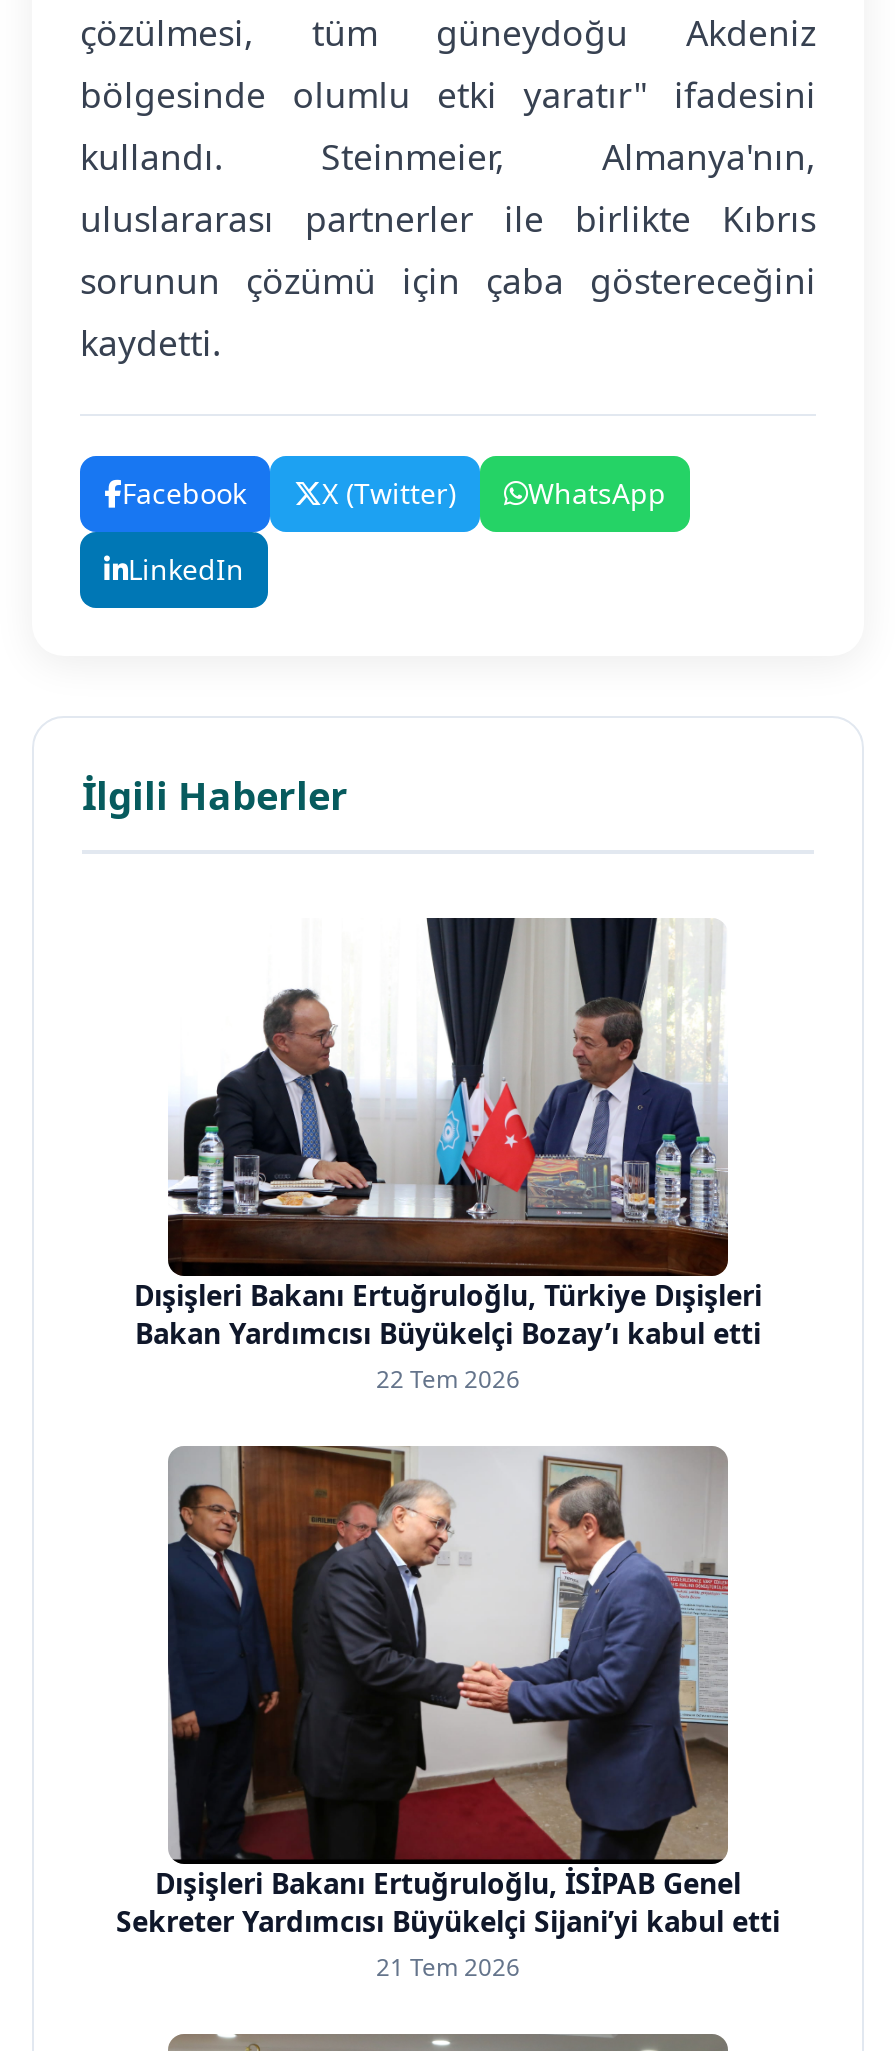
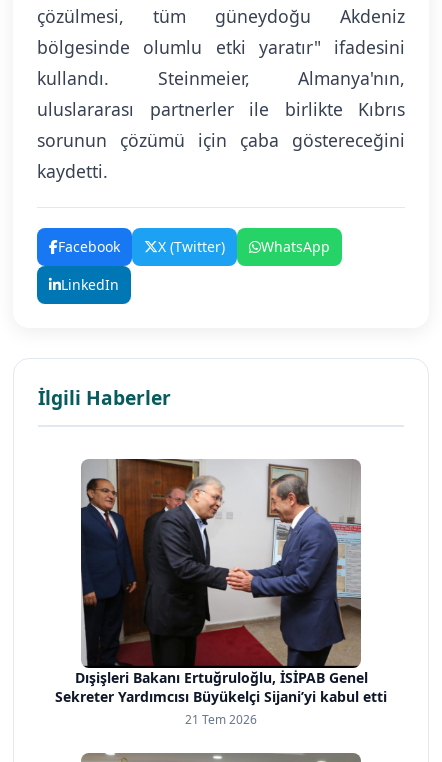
- [image]
- Dışişleri Bakanı Ertuğruloğlu, Türkiye Dışişleri
- Bakan Yardımcısı Büyükelçi Bozay’ı kabul etti
- 22 Tem 2026
